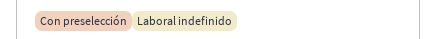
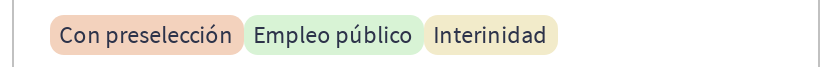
- Laboral indefinido
+ Empleo público
+ Interinidad
